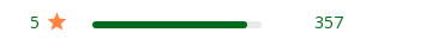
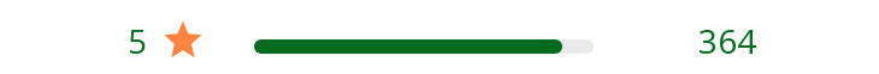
- 357
+ 364
